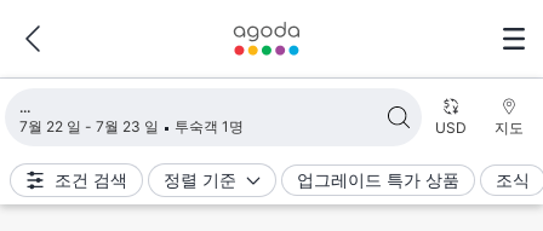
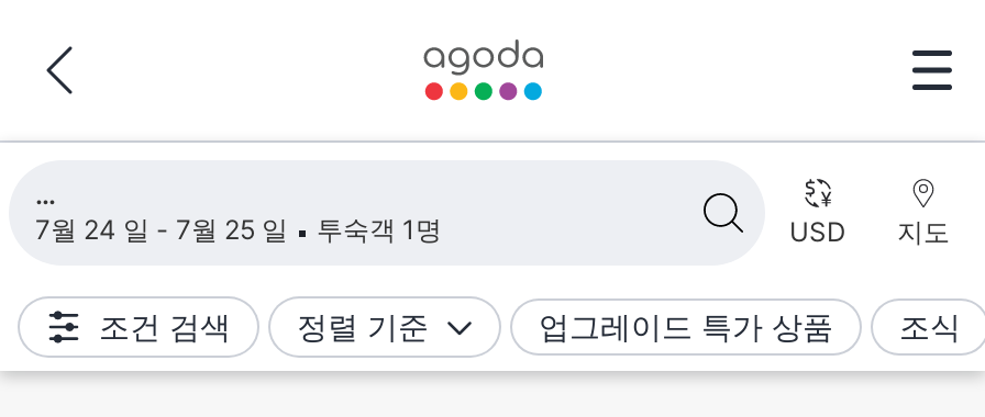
- 7월 22 일 - 7월 23 일 투숙객 1명
+ 7월 24 일 - 7월 25 일 투숙객 1명
